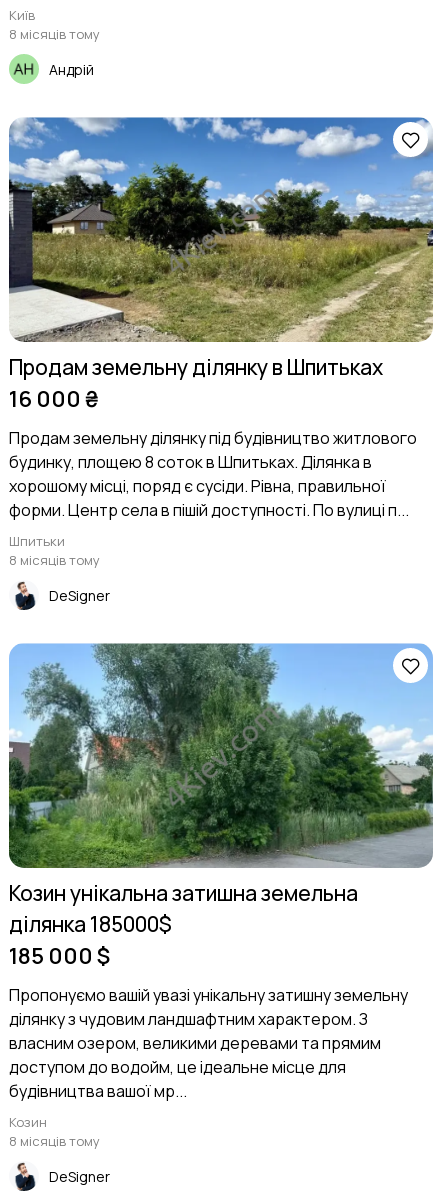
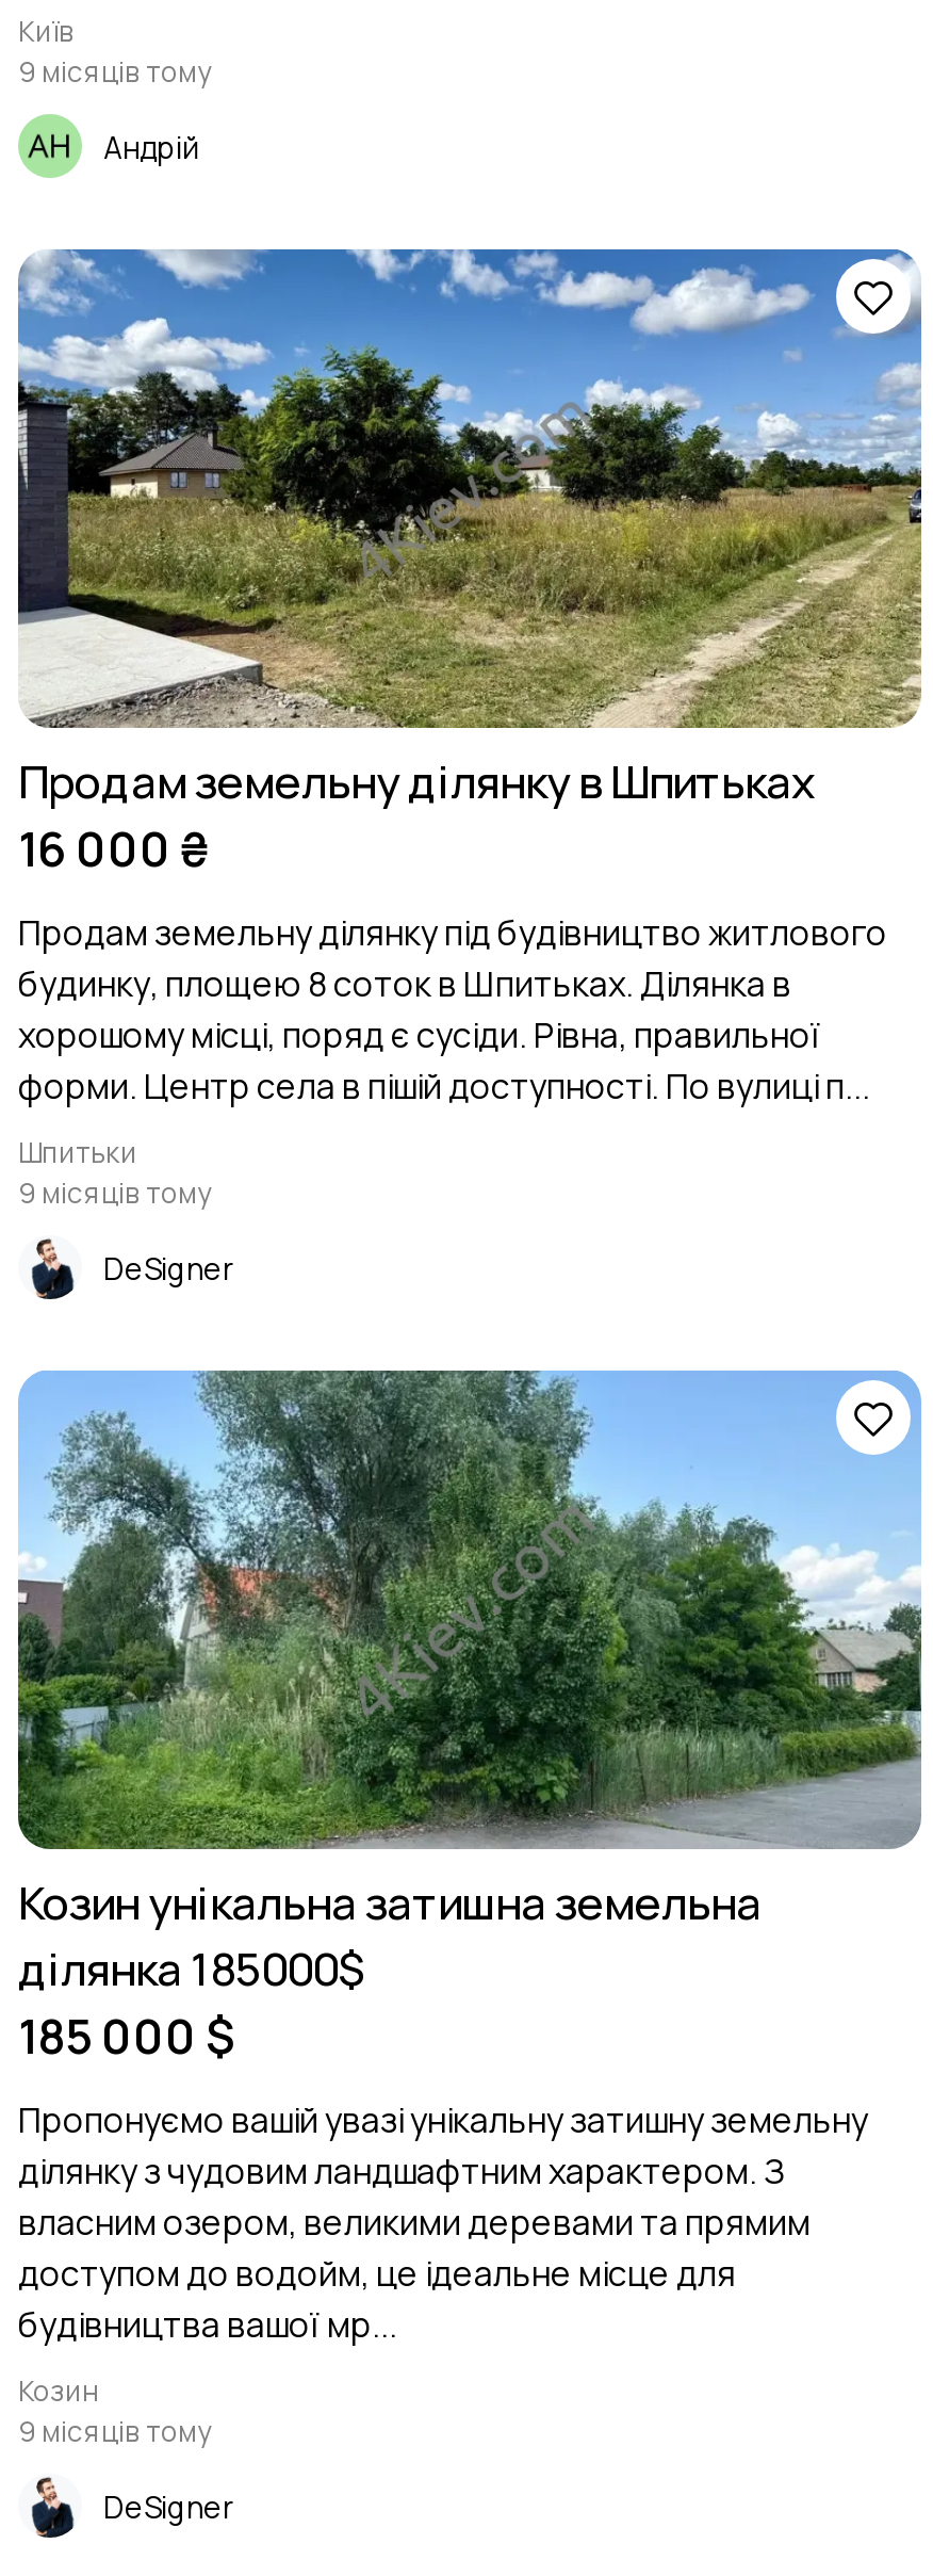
- 8 місяців тому
+ 9 місяців тому

- 8 місяців тому
+ 9 місяців тому

- 8 місяців тому
+ 9 місяців тому
